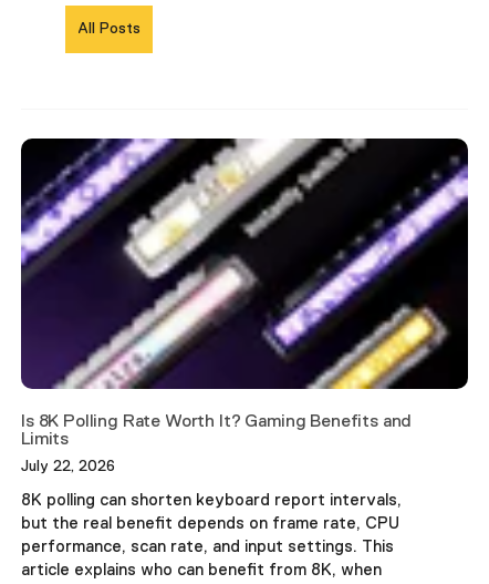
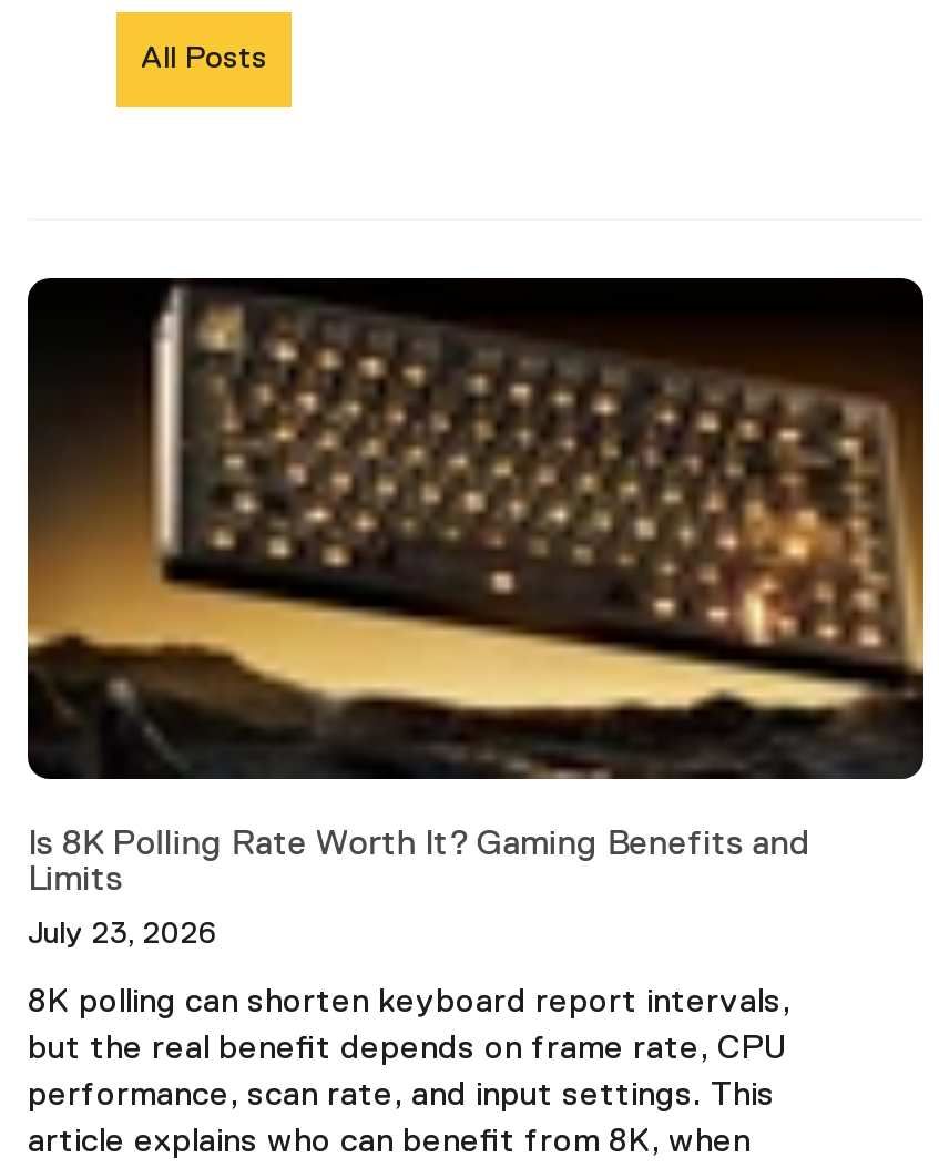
- [image]
+ [image]

- July 22, 2026
+ July 23, 2026
